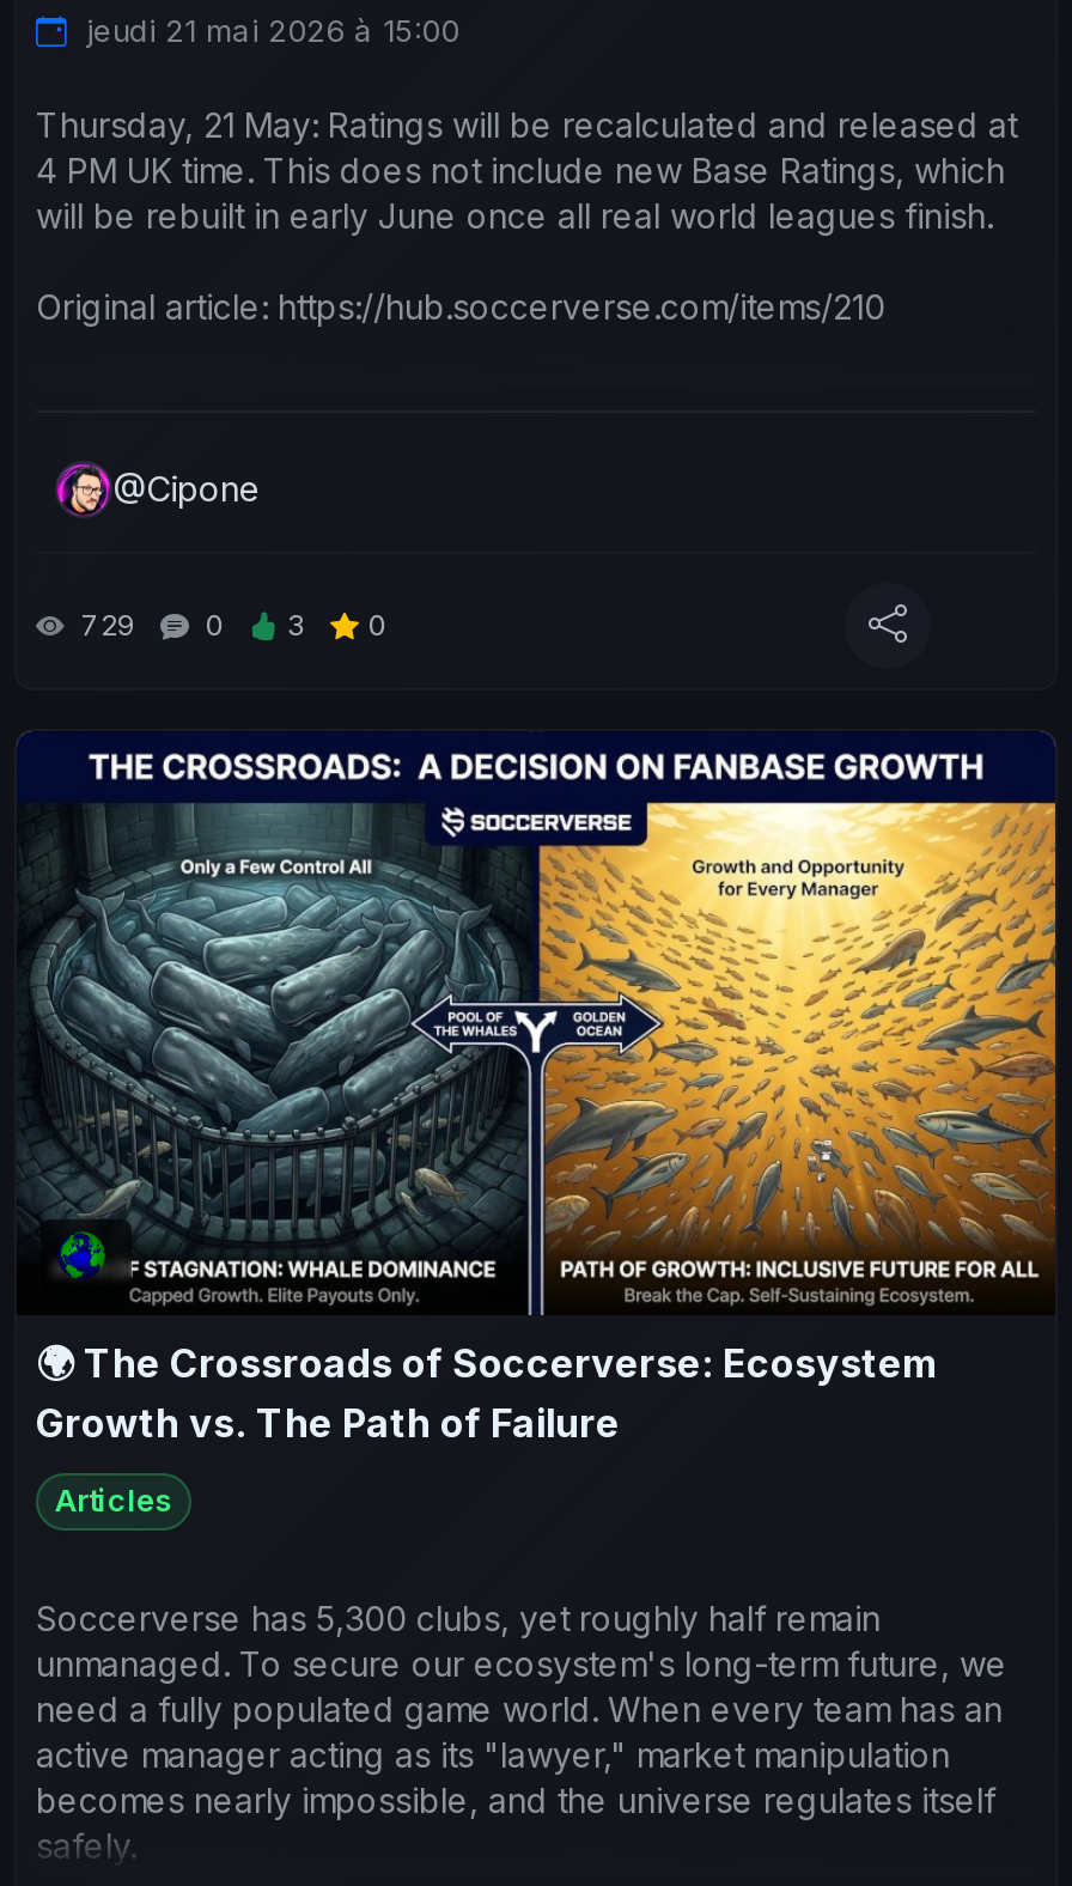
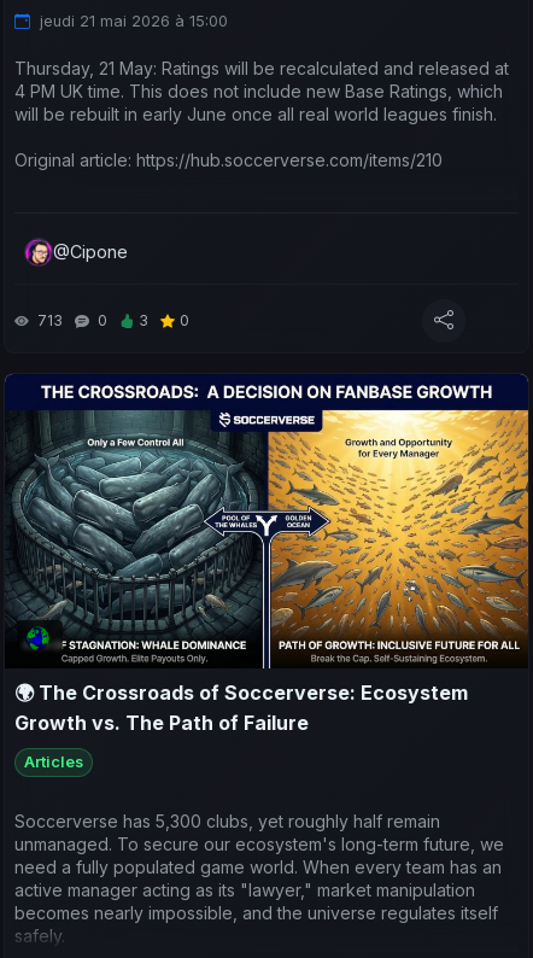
- 729 0 3 0
+ 713 0 3 0
